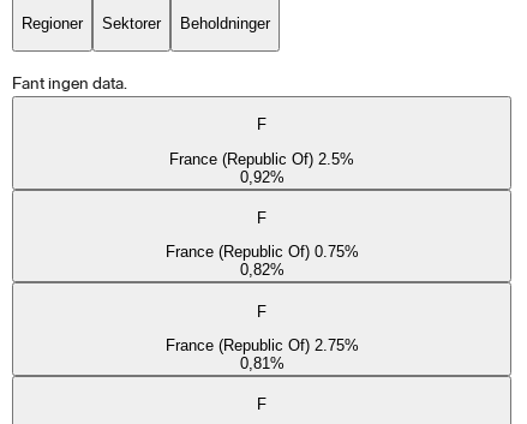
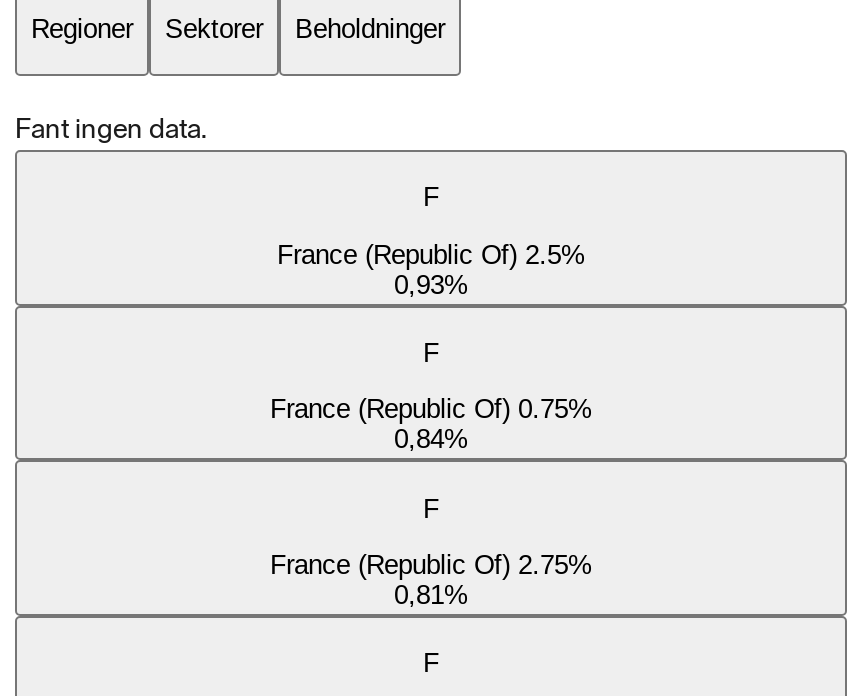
- 0,92%
+ 0,93%

- 0,82%
+ 0,84%
